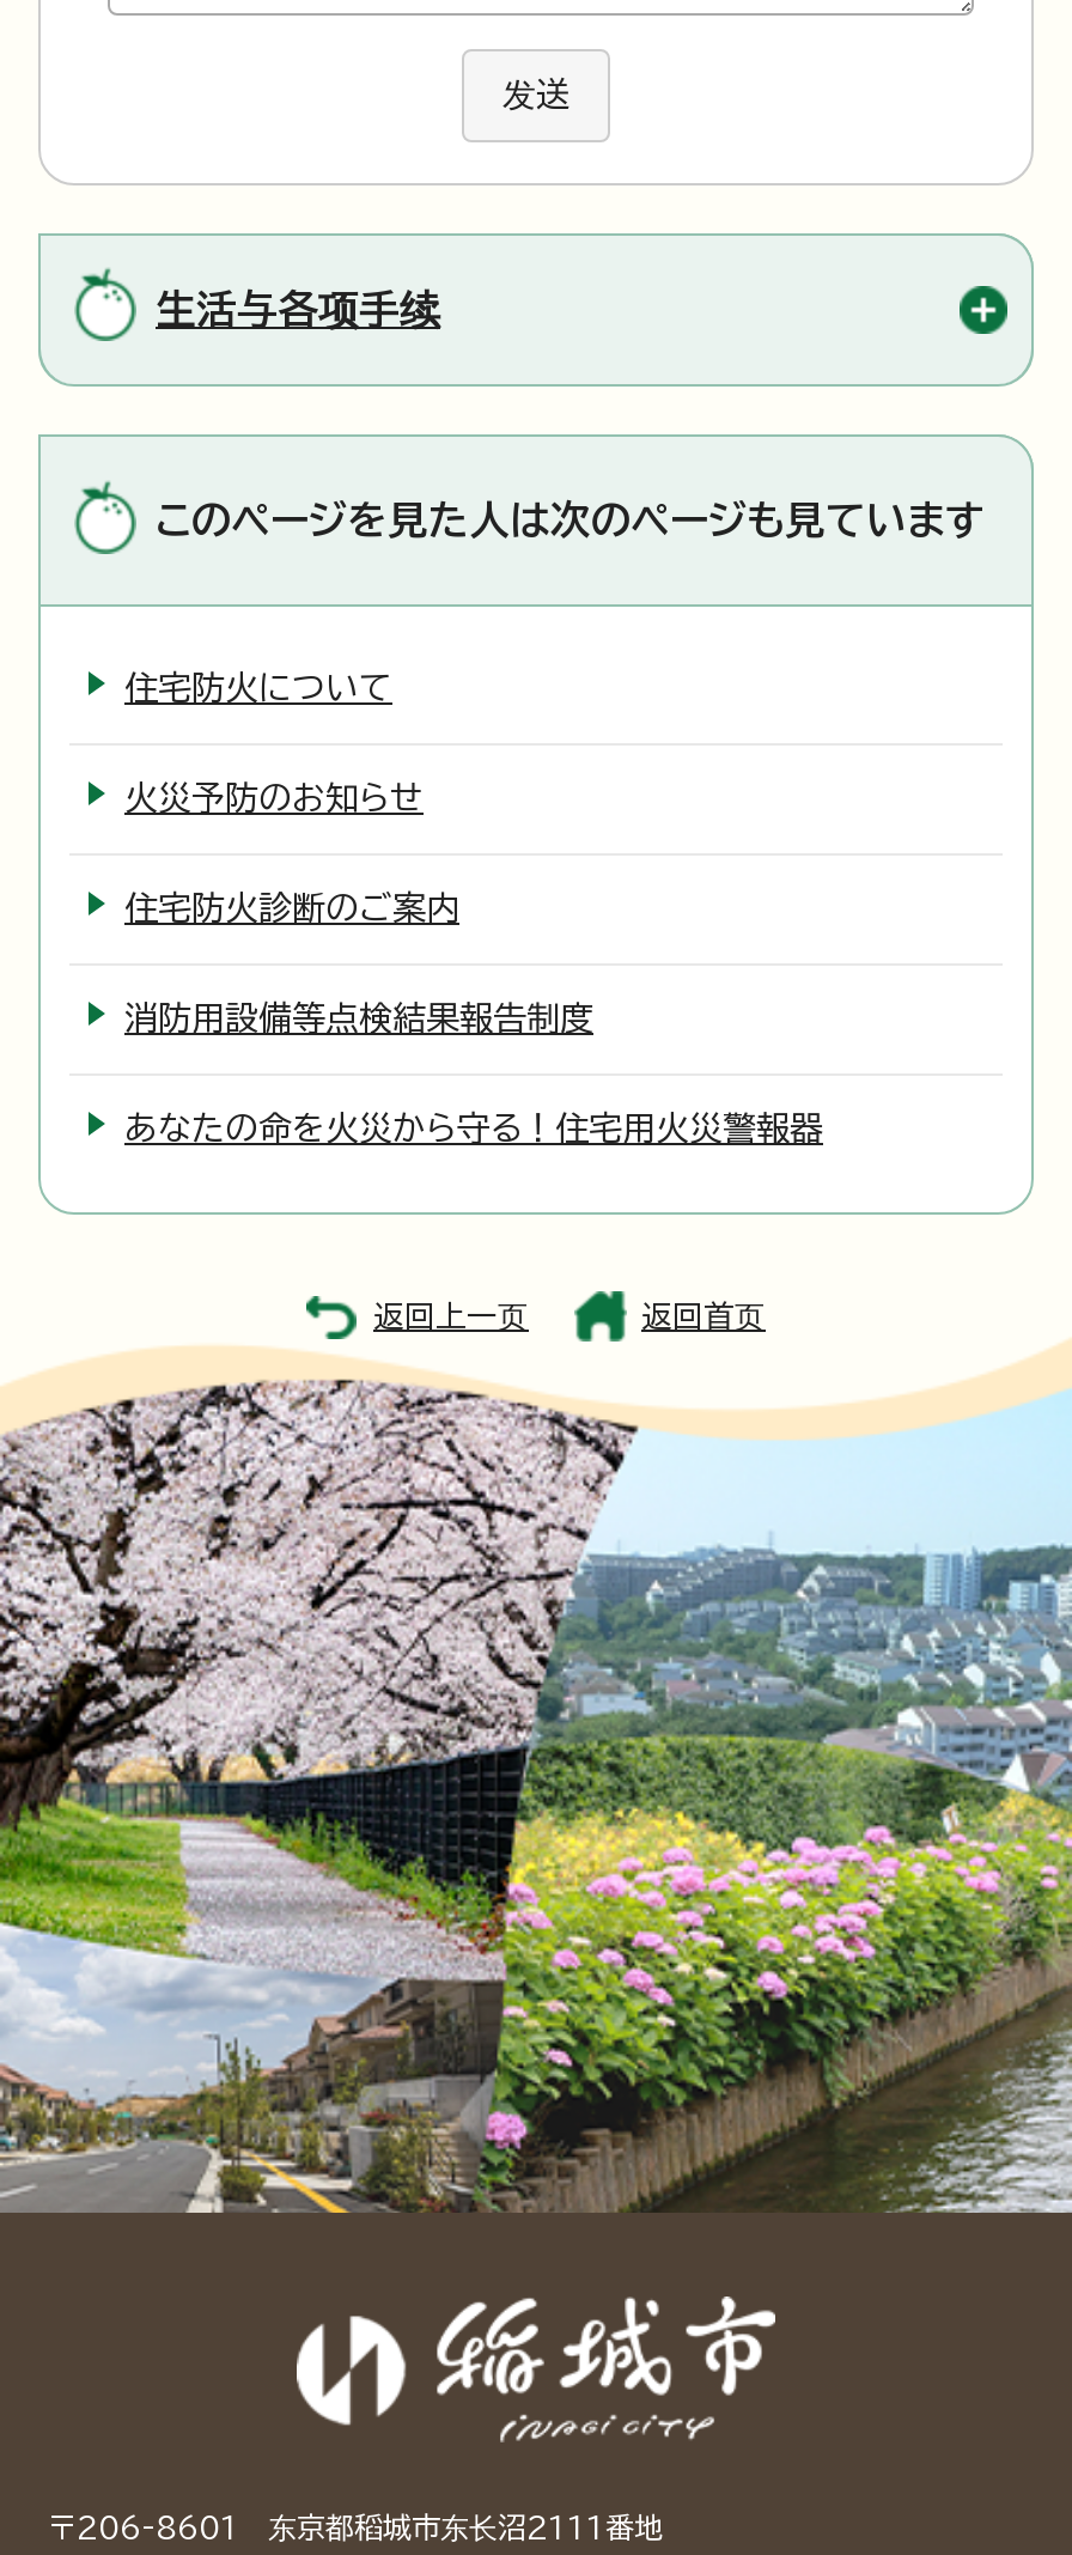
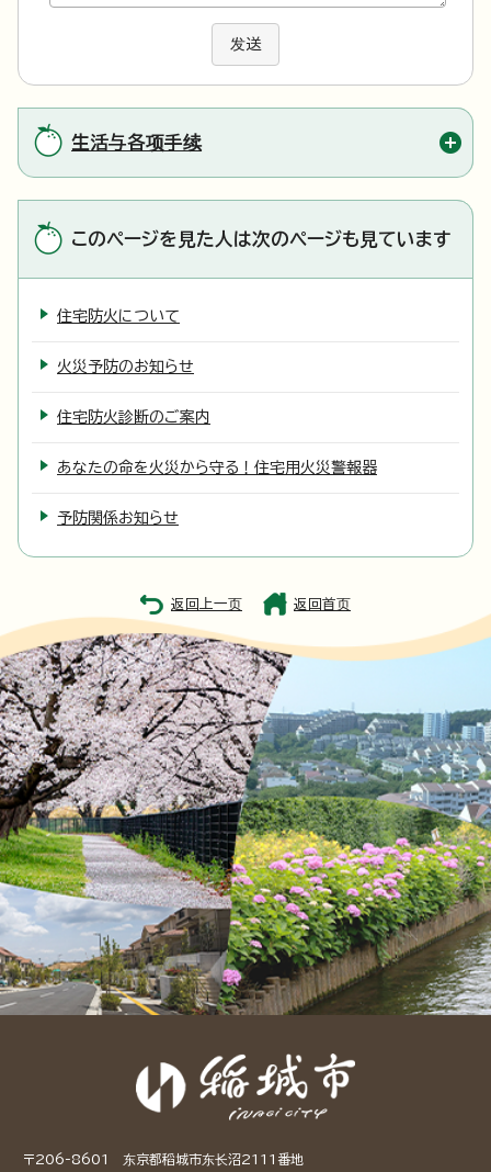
- 消防用設備等点検結果報告制度

moved up: あなたの命を火災から守る！住宅用火災警報器

+ 予防関係お知らせ
